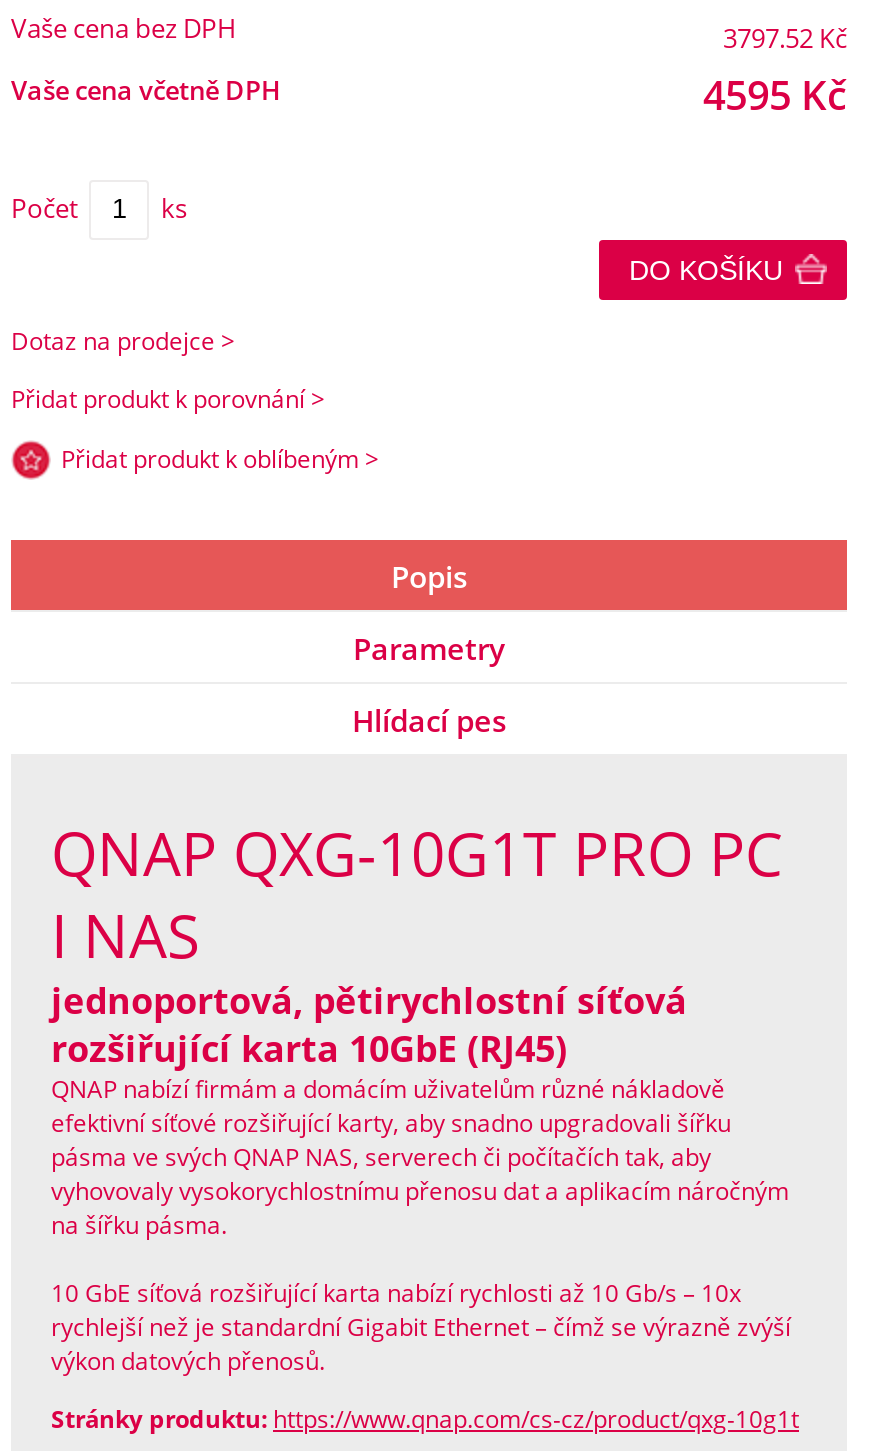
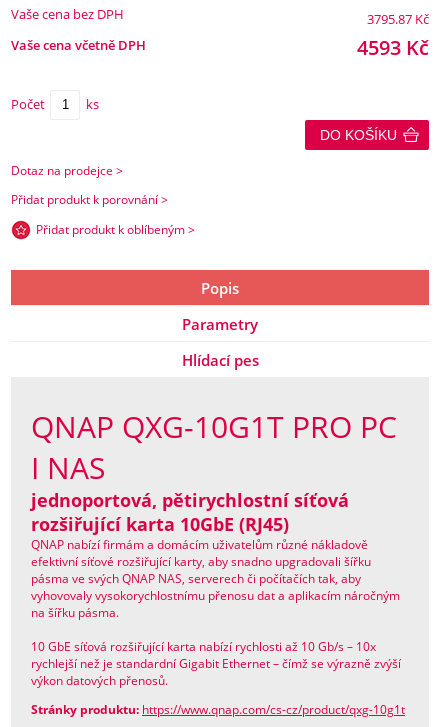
- 3797.52 Kč
+ 3795.87 Kč

- 4595 Kč
+ 4593 Kč
